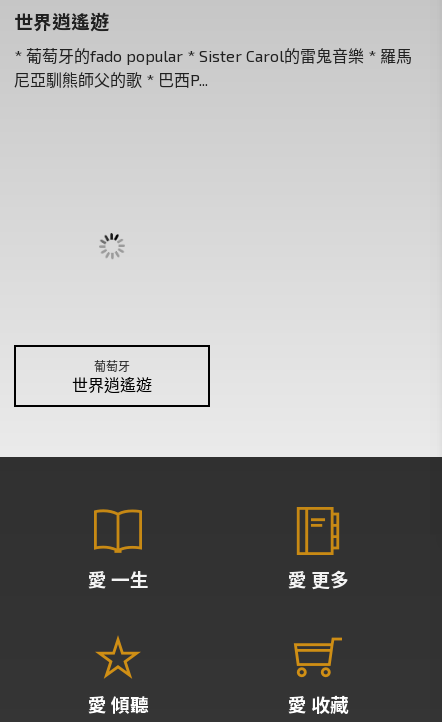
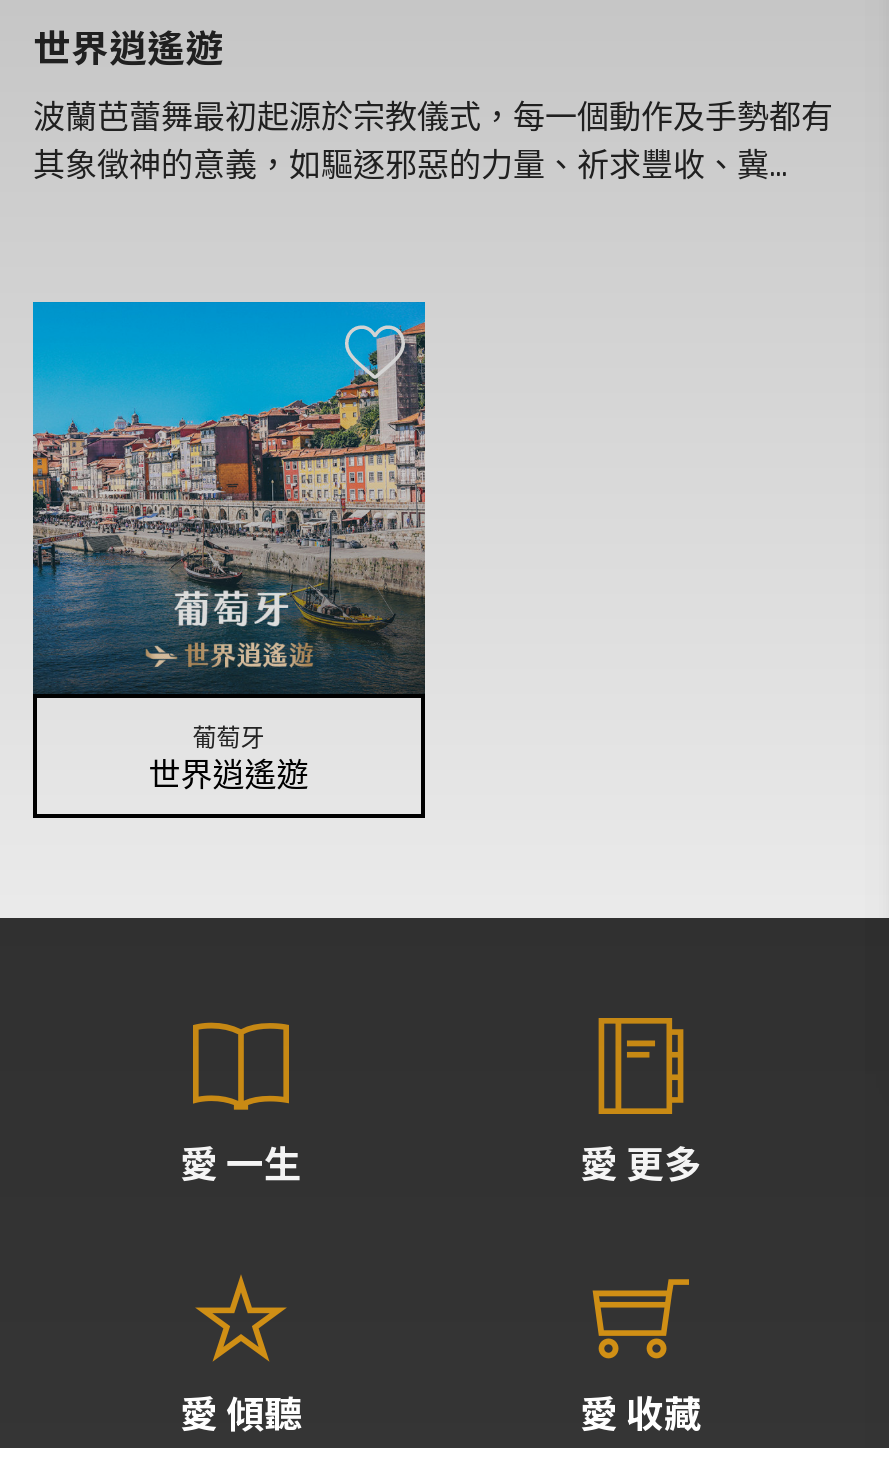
+ [image]

- * 葡萄牙的fado popular * Sister Carol的雷鬼音樂 * 羅馬
- 尼亞馴熊師父的歌 * 巴西P...
+ 波蘭芭蕾舞最初起源於宗教儀式，每一個動作及手勢都有
+ 其象徵神的意義，如驅逐邪惡的力量、祈求豐收、冀...
